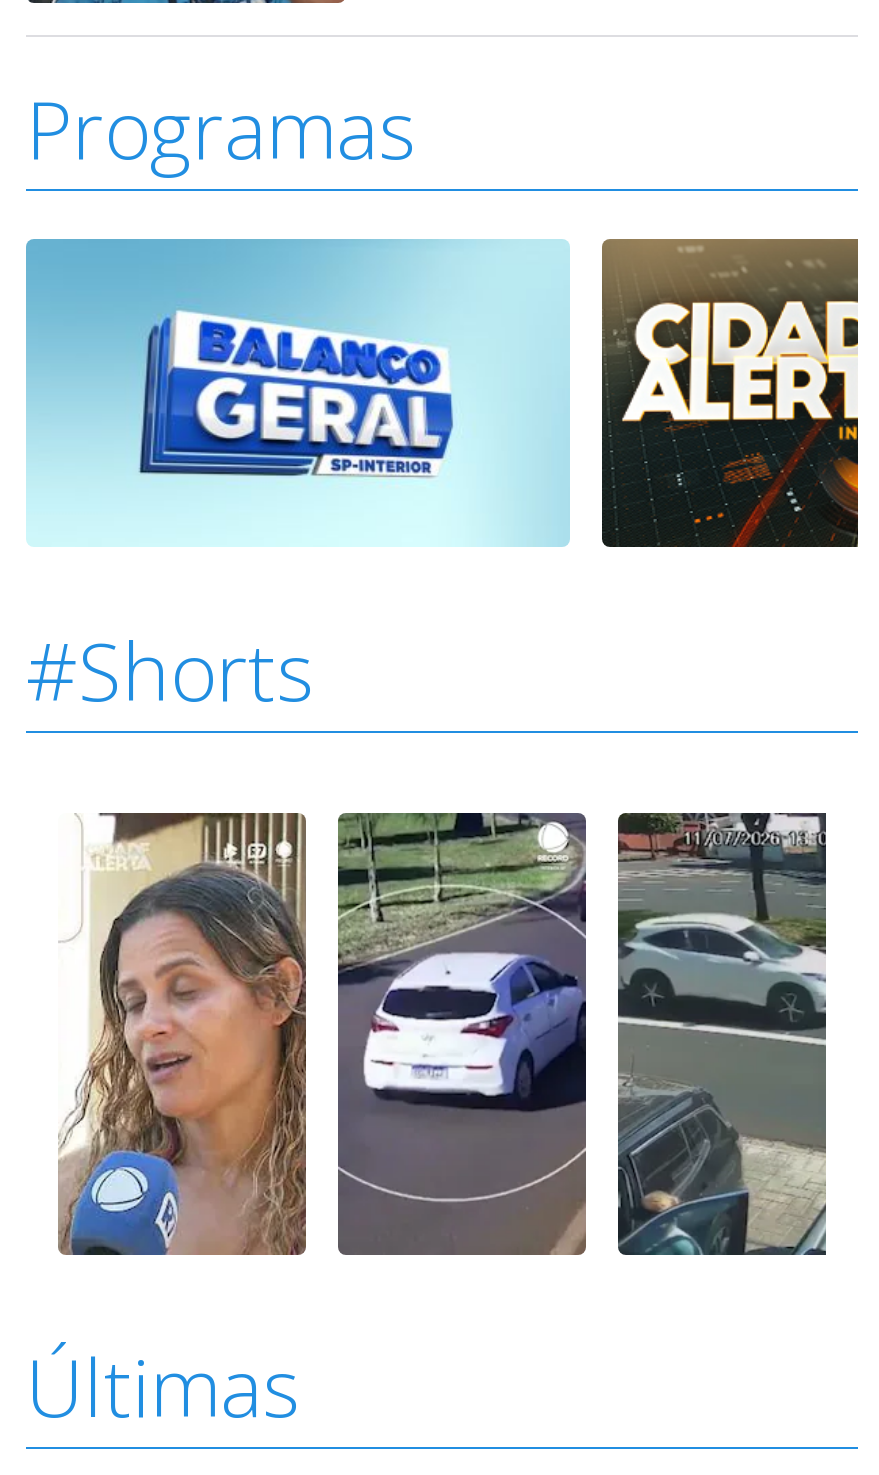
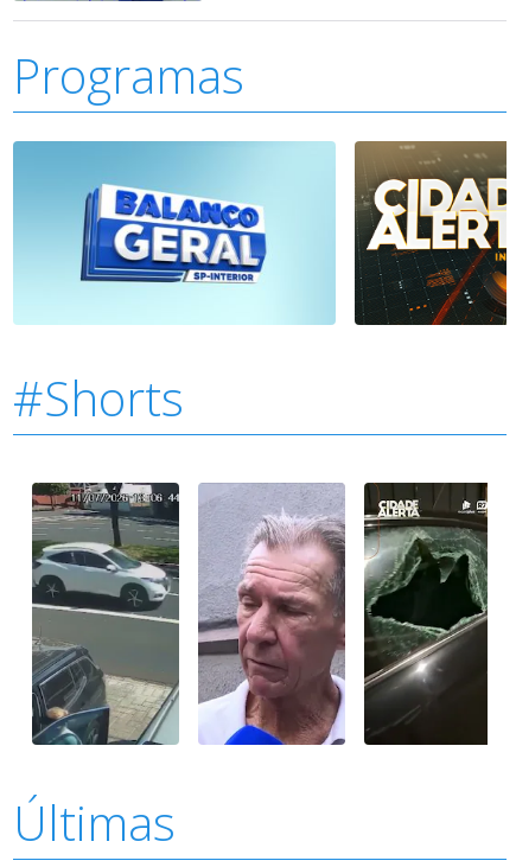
- [image]
+ [image]

- [image]
+ [image]

- [image]
+ [image]
